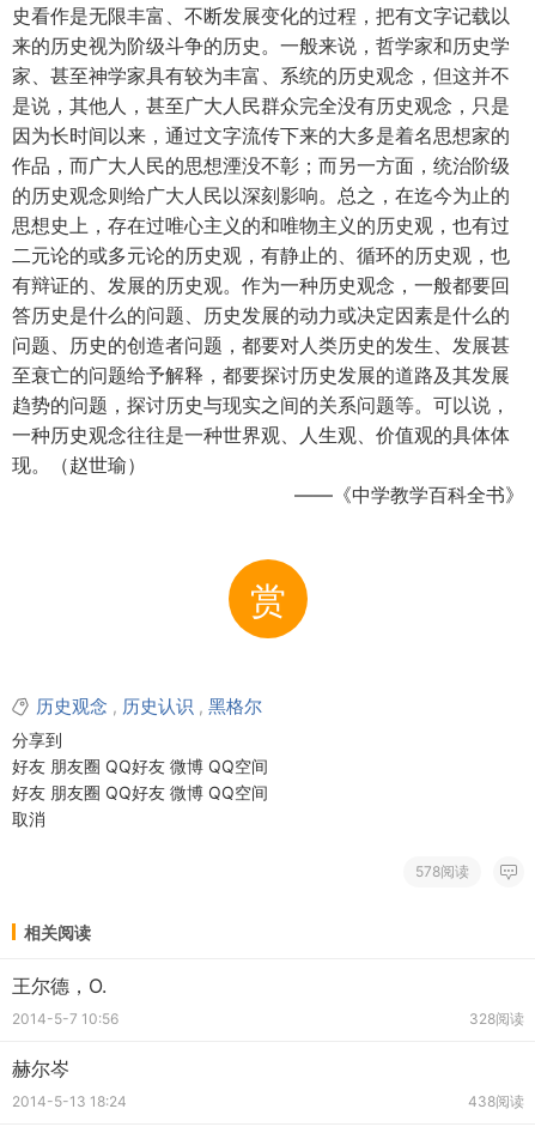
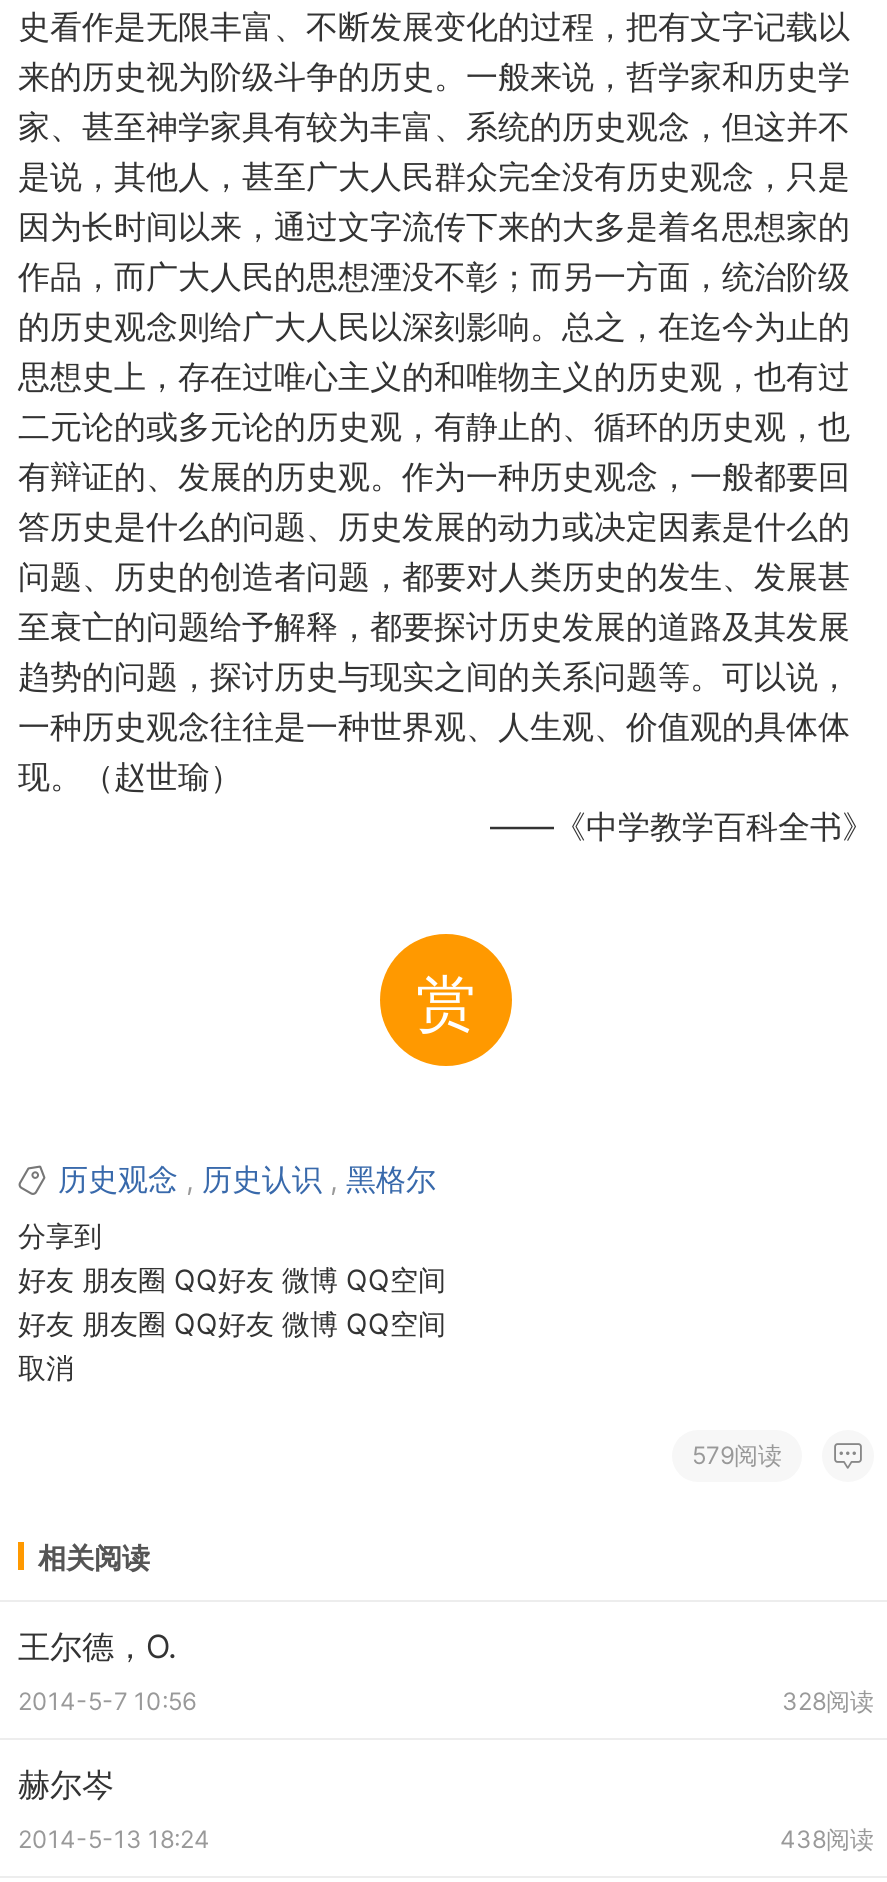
- 578阅读
+ 579阅读
